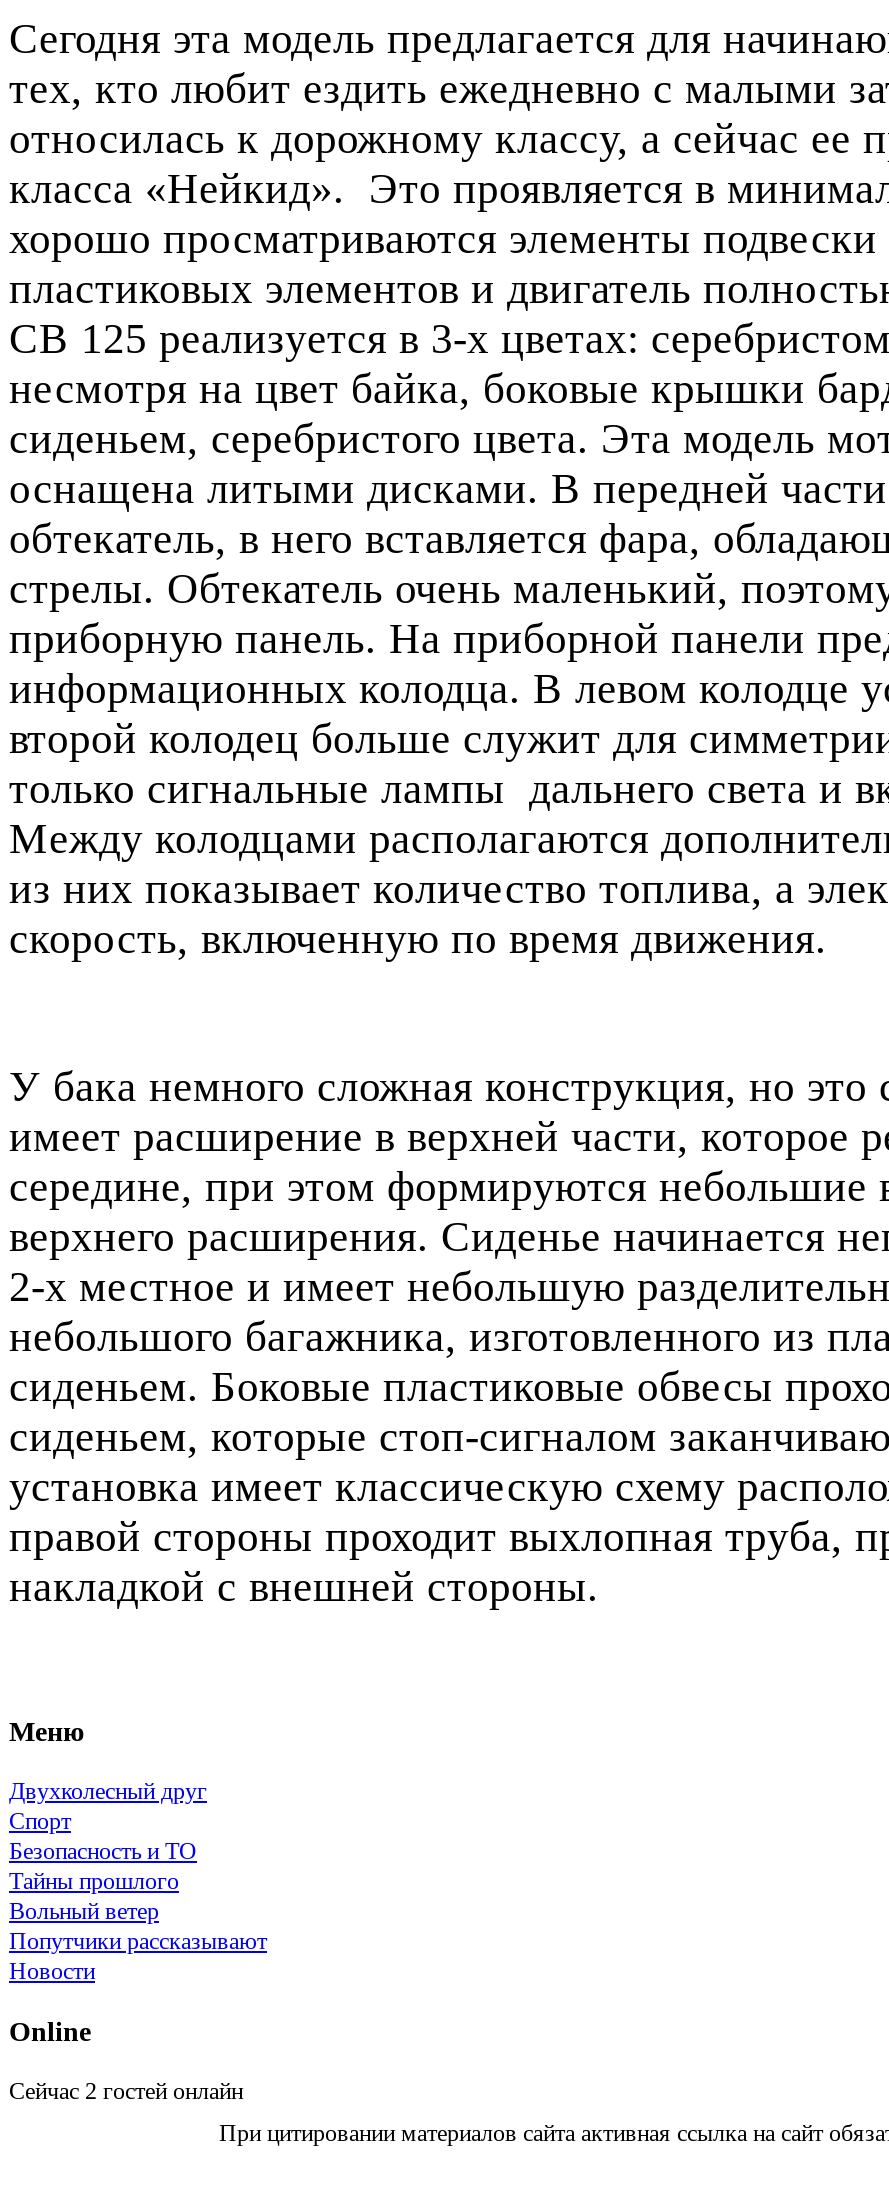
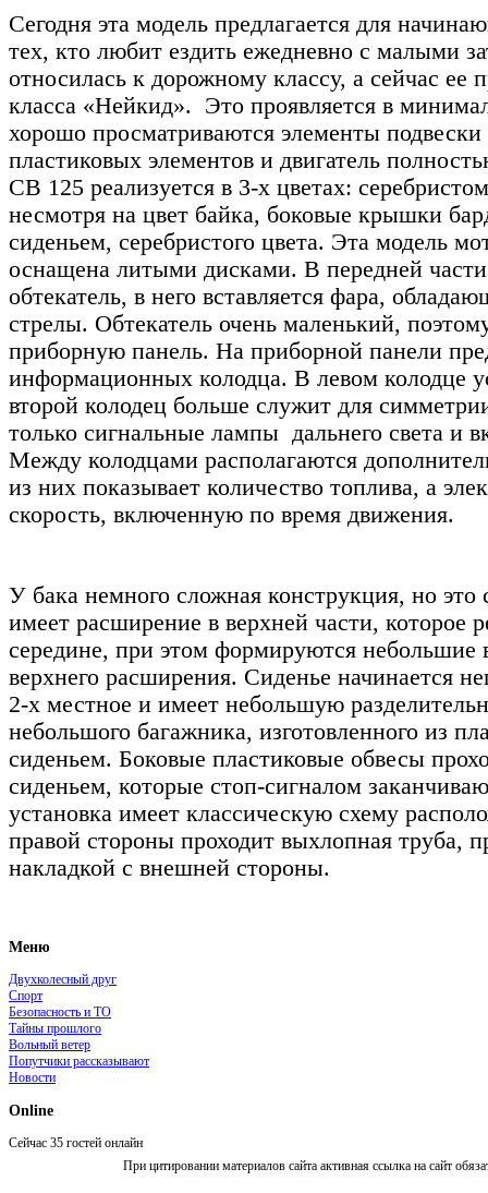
- Сейчас 2 гостей онлайн
+ Сейчас 35 гостей онлайн
